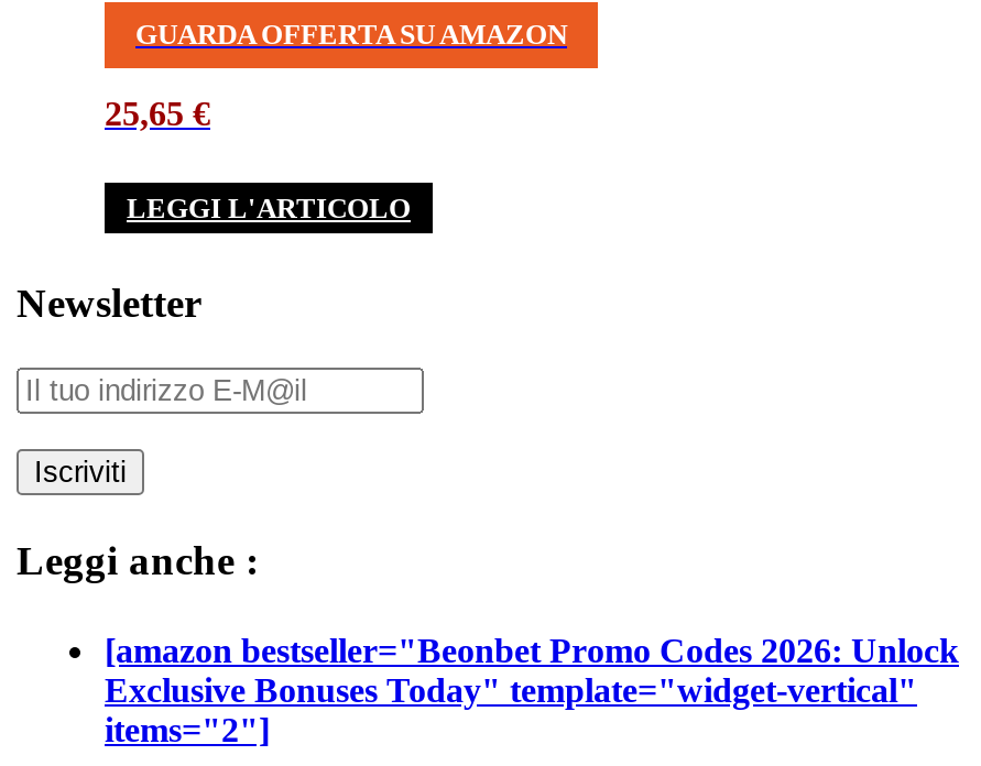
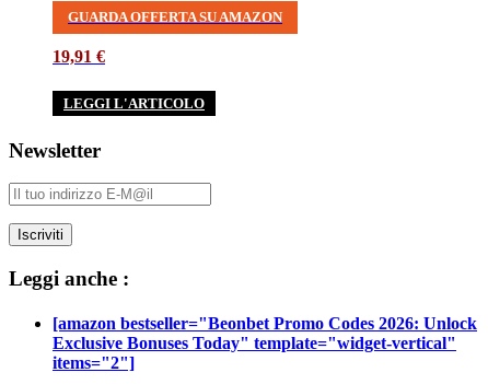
- 25,65 €
+ 19,91 €
